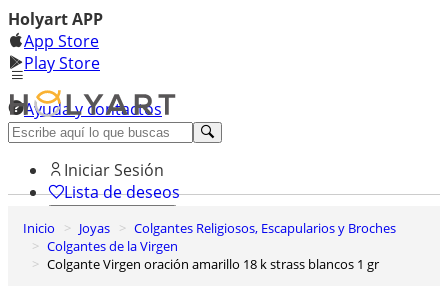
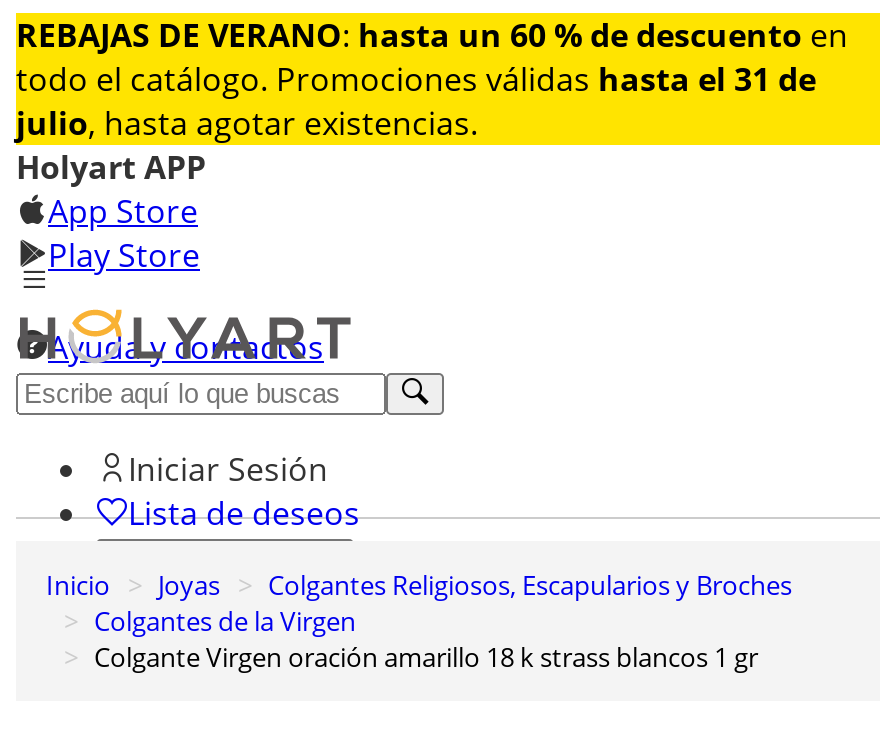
+ [image]
+ REBAJAS DE VERANO: hasta un 60 % de descuento en
+ todo el catálogo. Promociones válidas hasta el 31 de
+ julio, hasta agotar existencias.
